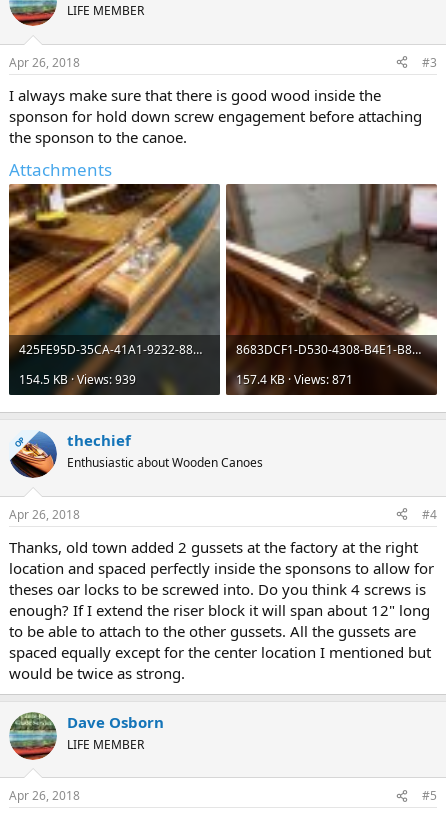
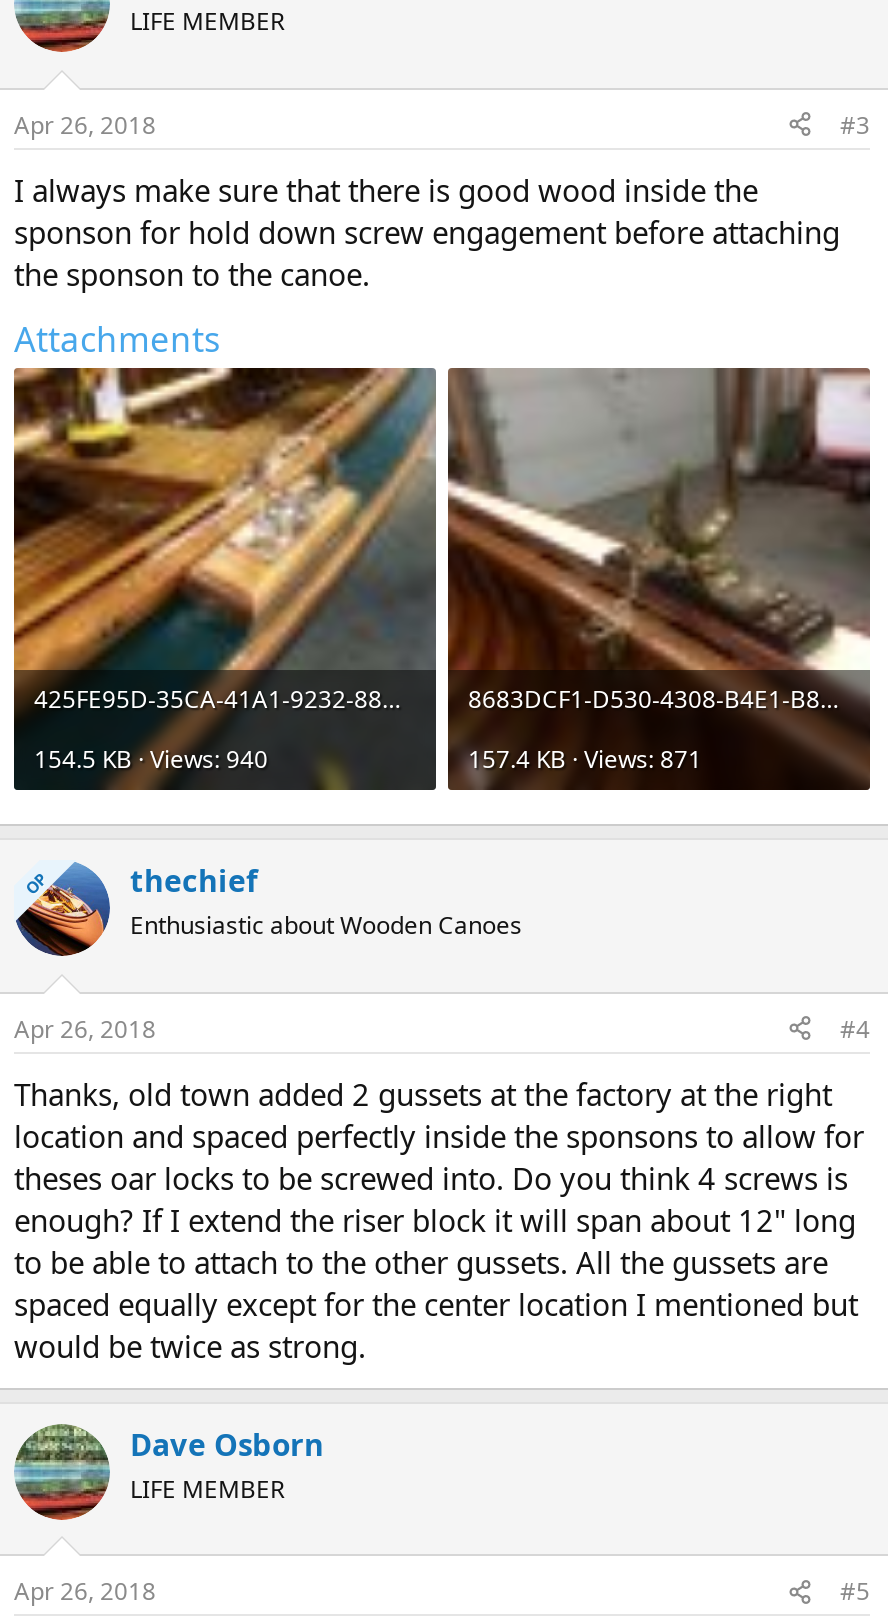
- 154.5 KB · Views: 939
+ 154.5 KB · Views: 940
